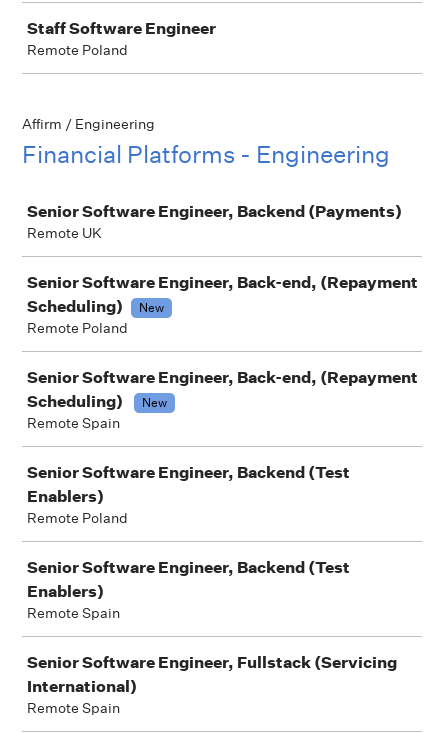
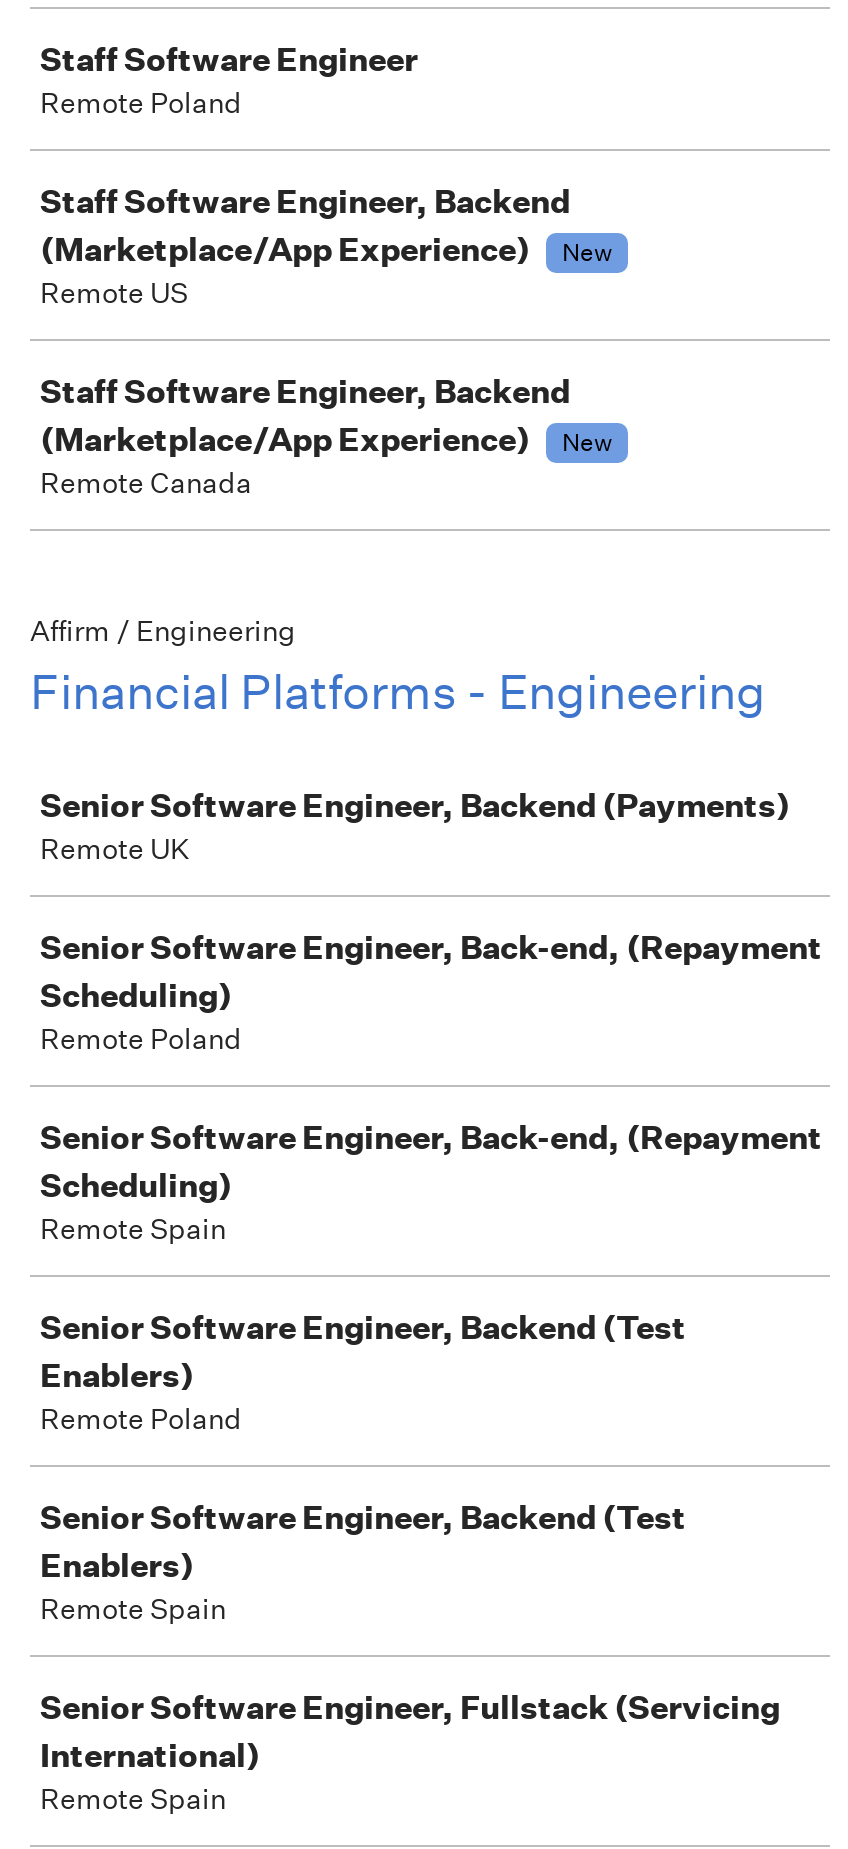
+ Staff Software Engineer, Backend
+ (Marketplace/App Experience)
+ New
+ Remote US
+ Staff Software Engineer, Backend
+ (Marketplace/App Experience)
+ New
+ Remote Canada

- New

- New
